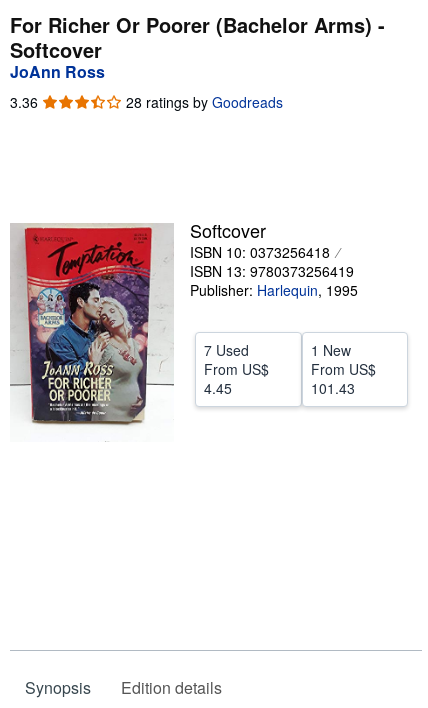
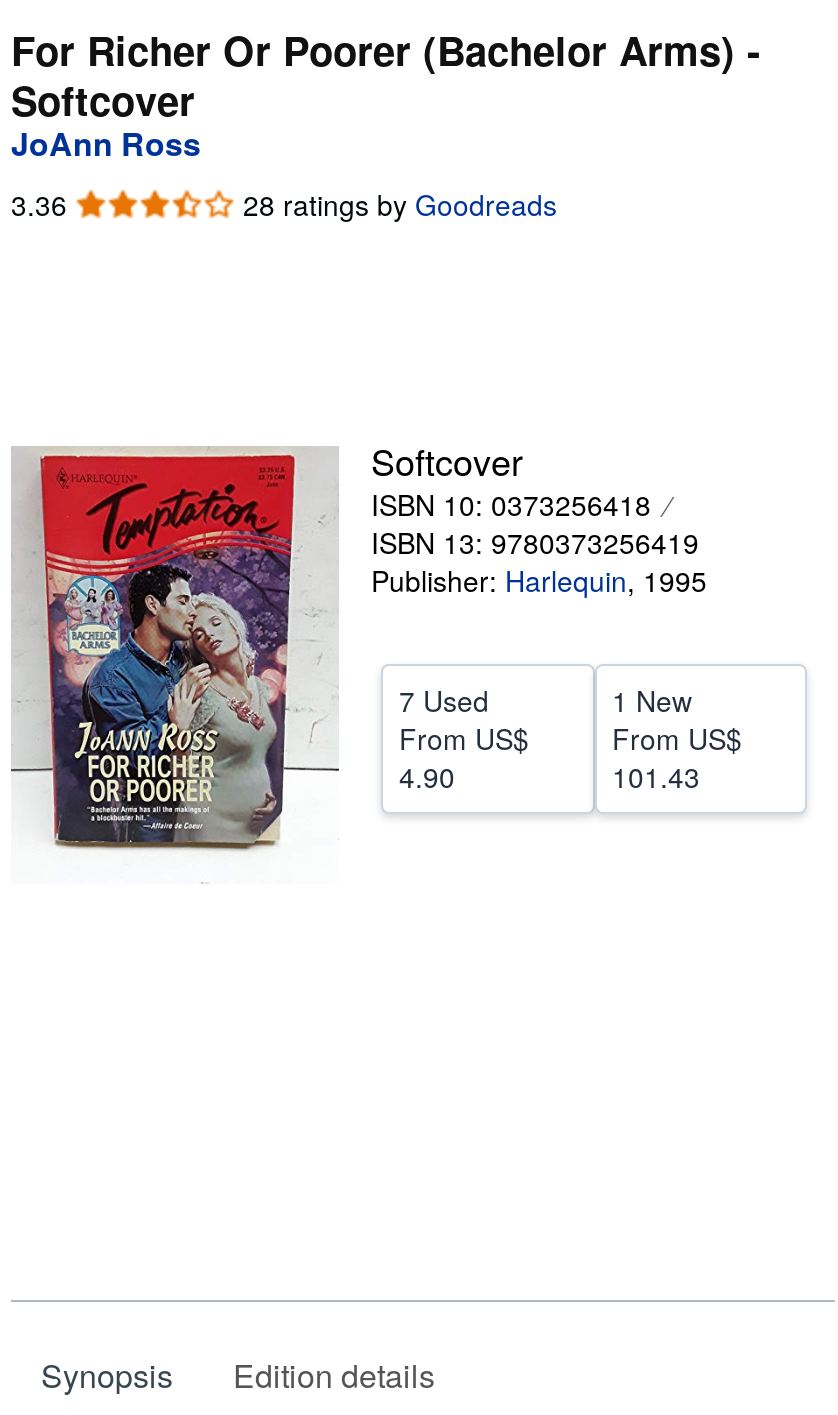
- 4.45
+ 4.90
